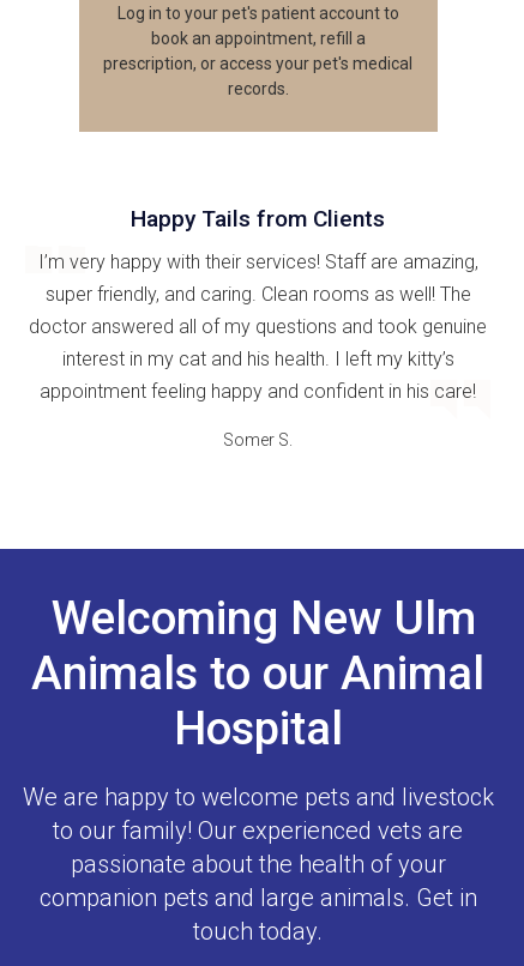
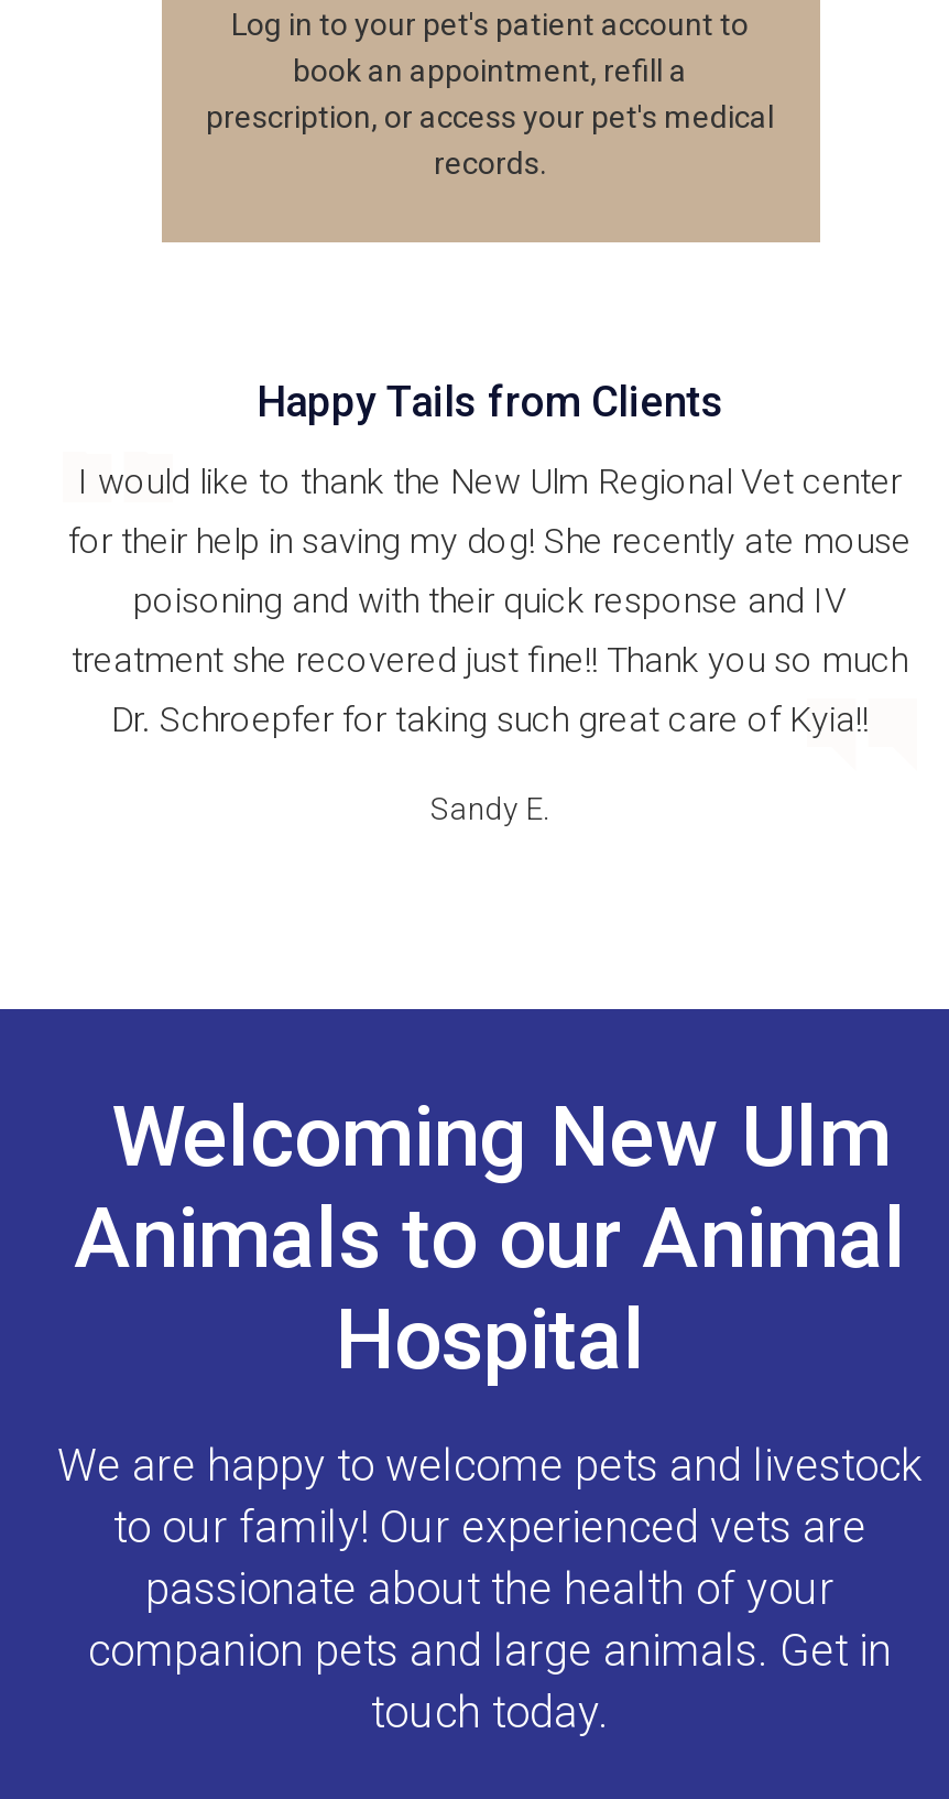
- I’m very happy with their services! Staff are amazing,
- super friendly, and caring. Clean rooms as well! The
- doctor answered all of my questions and took genuine
- interest in my cat and his health. I left my kitty’s
- appointment feeling happy and confident in his care!
+ I would like to thank the New Ulm Regional Vet center
+ for their help in saving my dog! She recently ate mouse
+ poisoning and with their quick response and IV
+ treatment she recovered just fine!! Thank you so much
+ Dr. Schroepfer for taking such great care of Kyia!!

- Somer S.
+ Sandy E.
